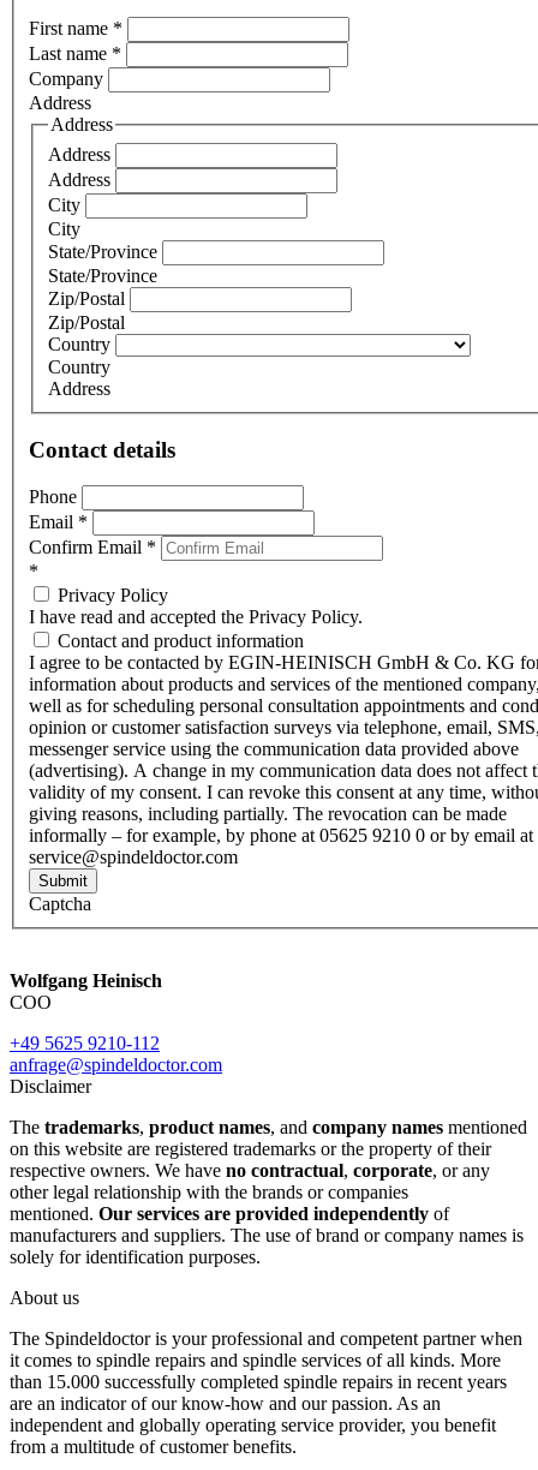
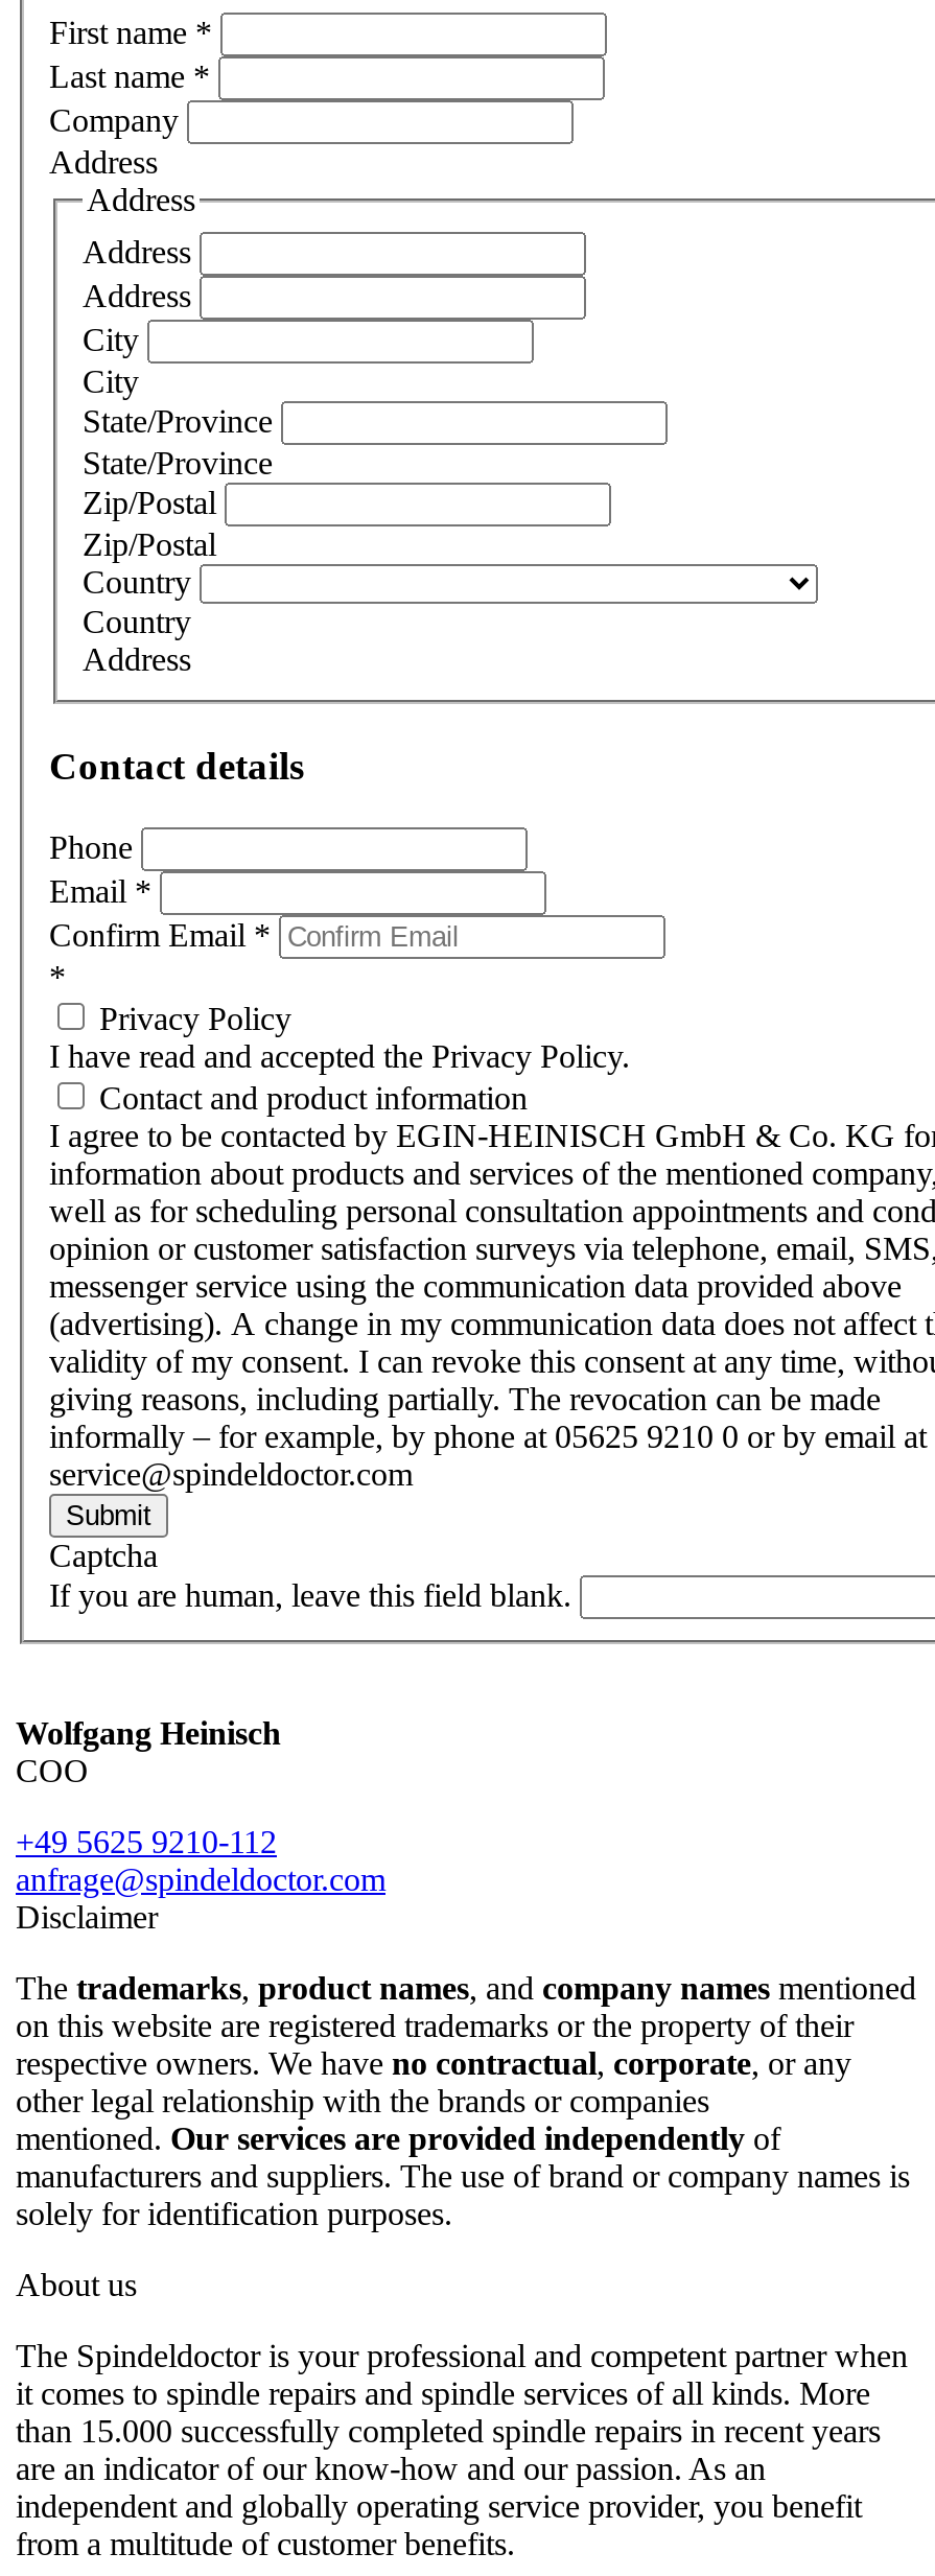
+ If you are human, leave this field blank.
